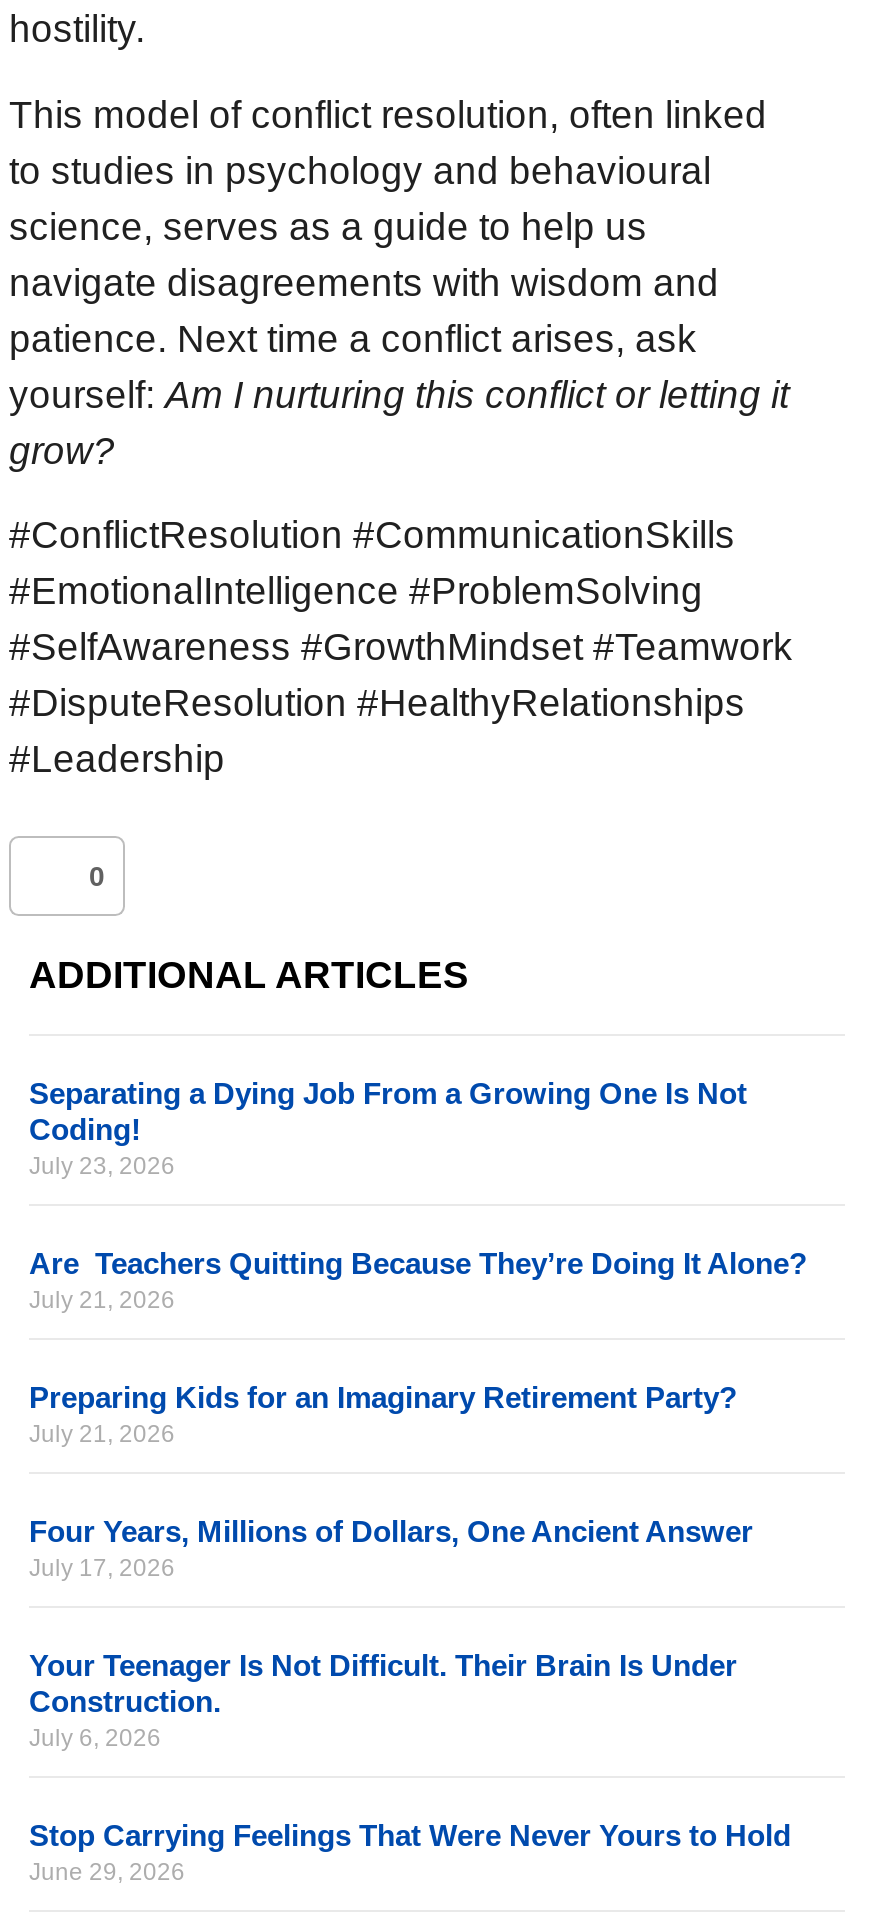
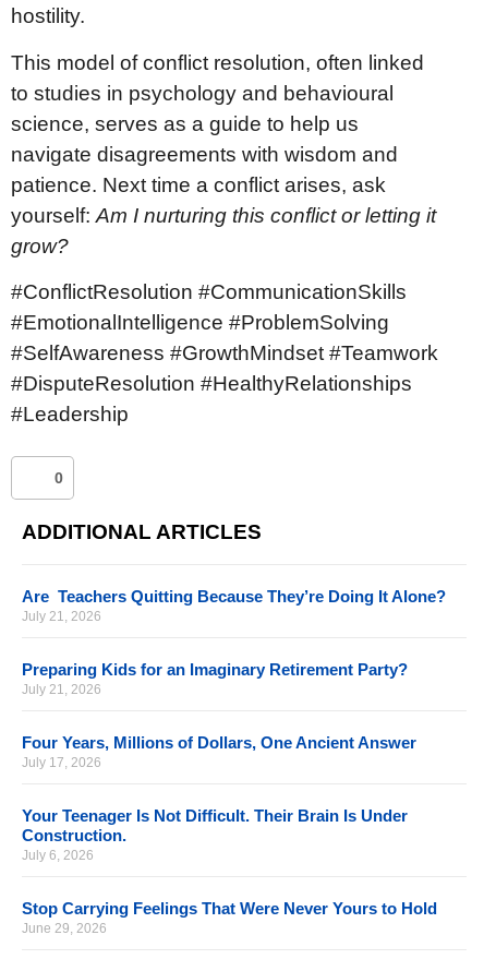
- Separating a Dying Job From a Growing One Is Not
- Coding!
- July 23, 2026
